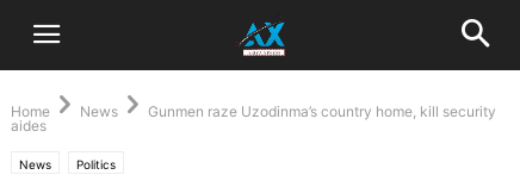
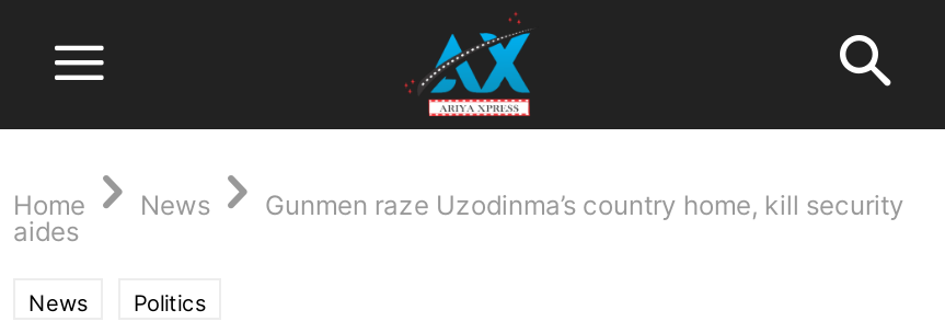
- [image]
+ [image]
